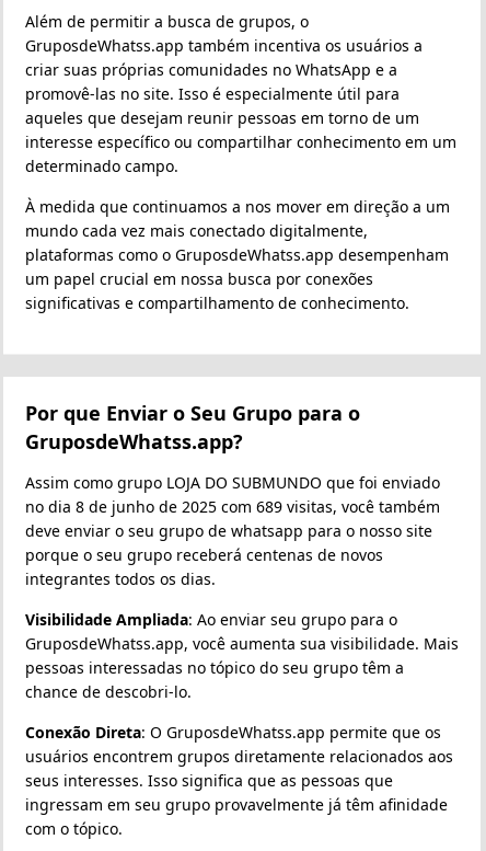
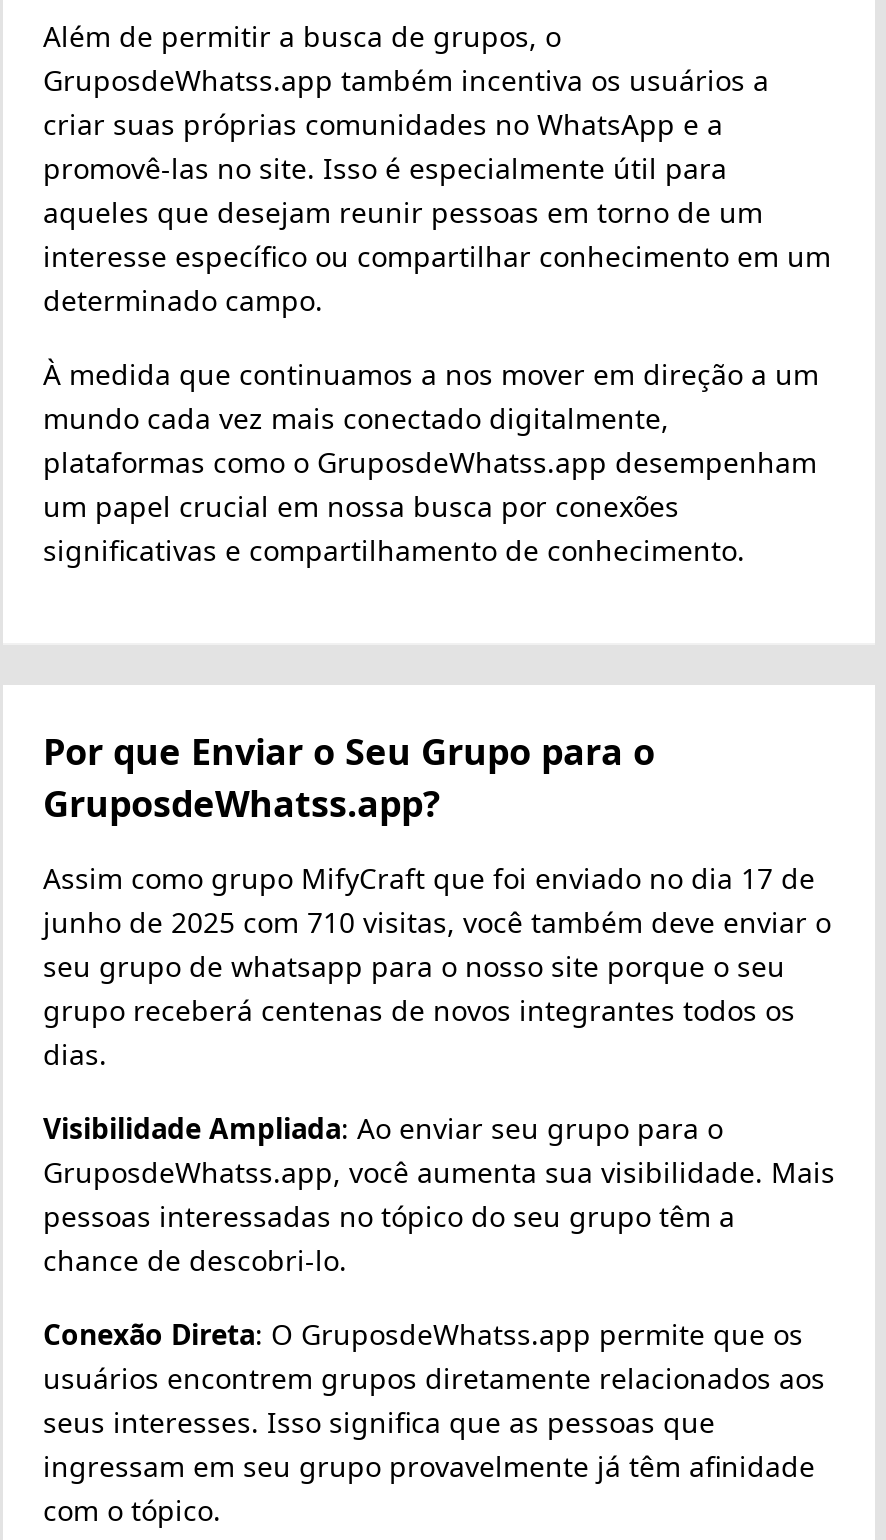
- Assim como grupo LOJA DO SUBMUNDO que foi enviado
- no dia 8 de junho de 2025 com 689 visitas, você também
- deve enviar o seu grupo de whatsapp para o nosso site
- porque o seu grupo receberá centenas de novos
- integrantes todos os dias.
+ Assim como grupo MifyCraft que foi enviado no dia 17 de
+ junho de 2025 com 710 visitas, você também deve enviar o
+ seu grupo de whatsapp para o nosso site porque o seu
+ grupo receberá centenas de novos integrantes todos os
+ dias.
